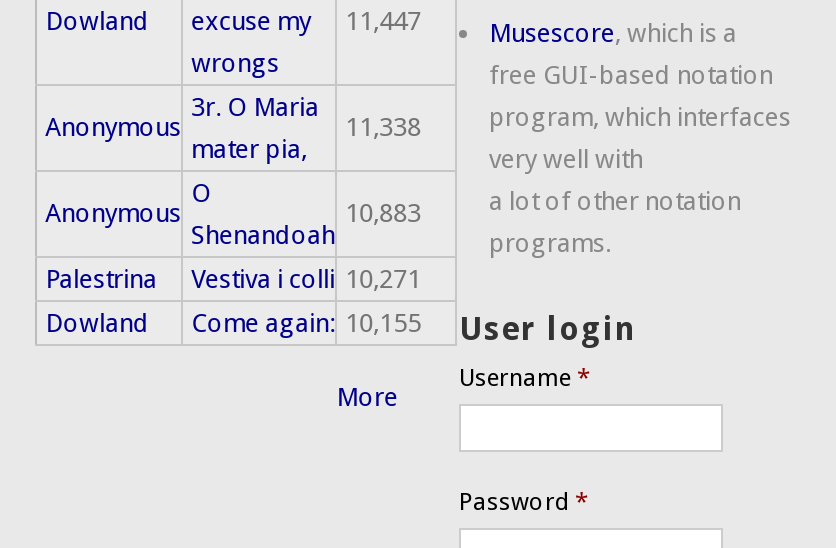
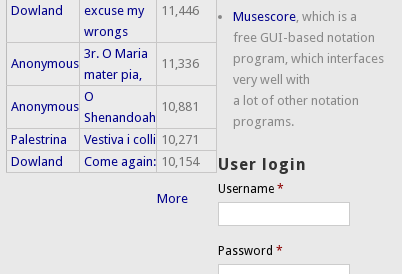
- Dowland excuse my 11,447
+ Dowland excuse my 11,446

- 11,338
+ 11,336

- 10,883
+ 10,881

- Dowland Come again: 10,155 User login
+ Dowland Come again: 10,154 User login
